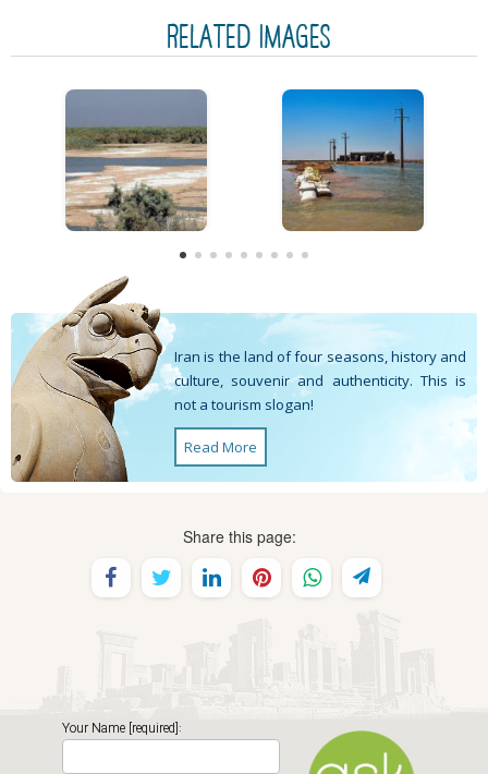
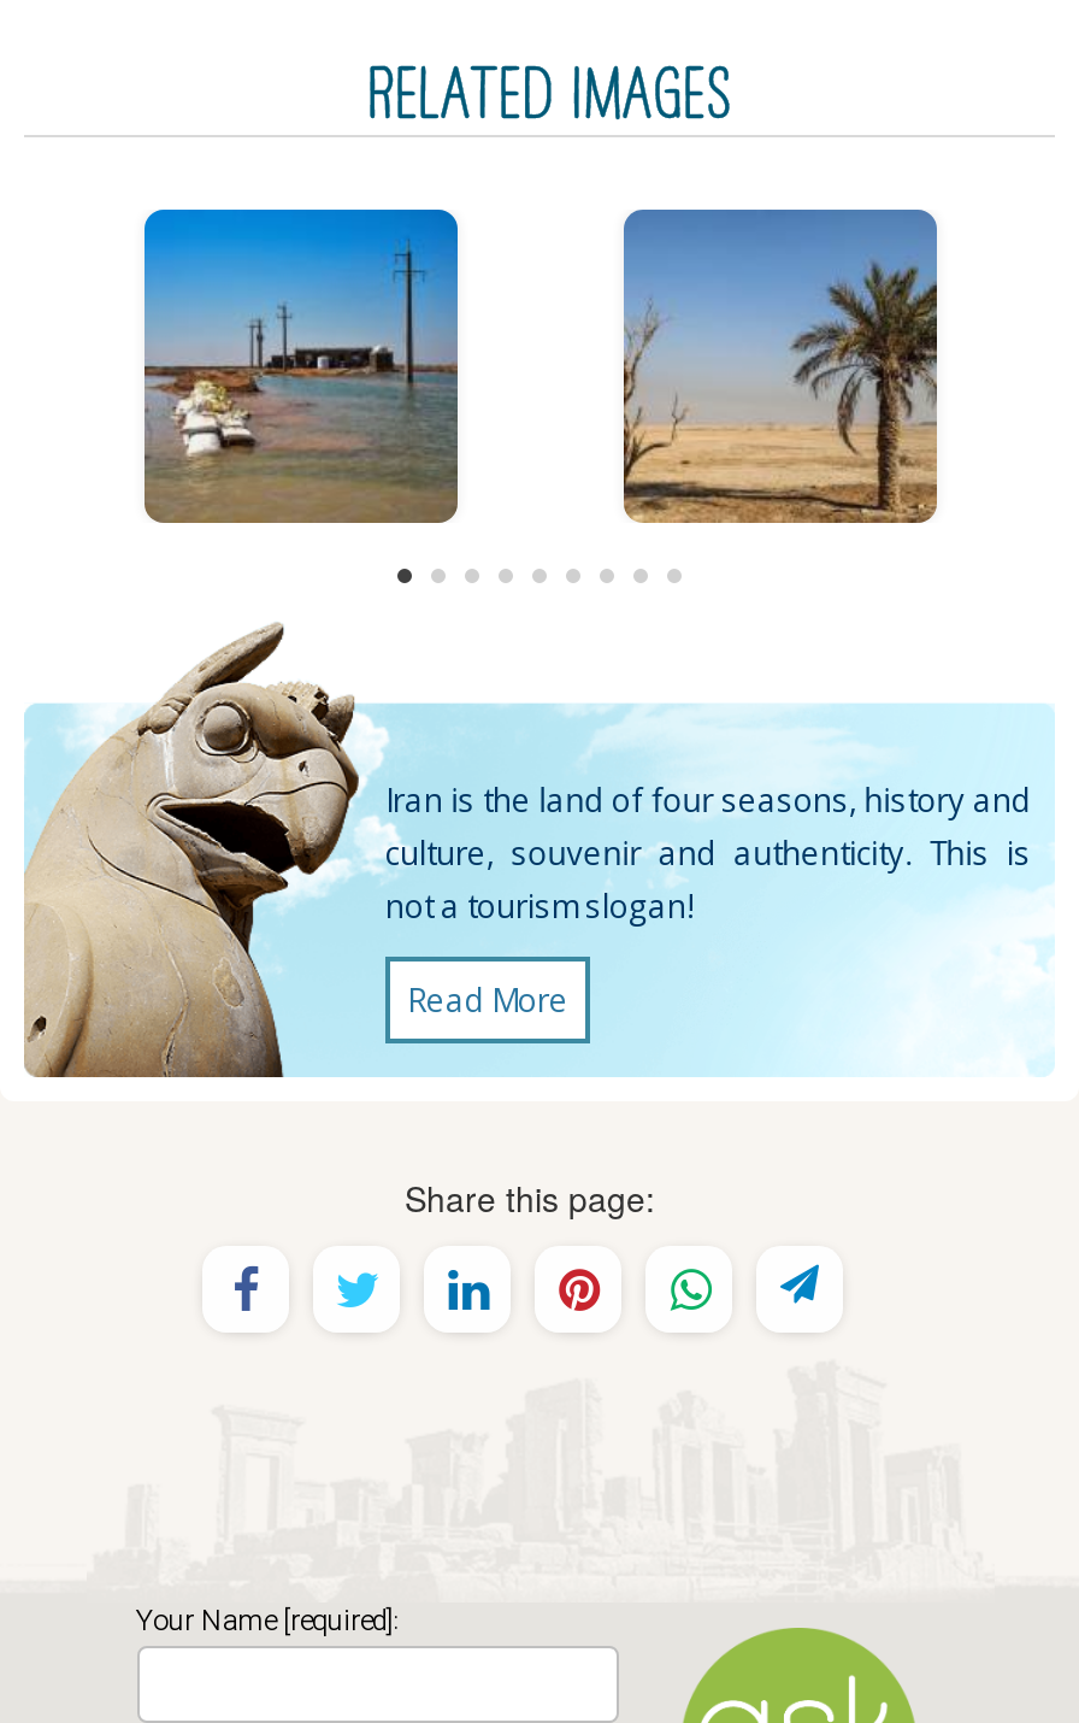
- [image]
+ [image]

- [image]
+ [image]
